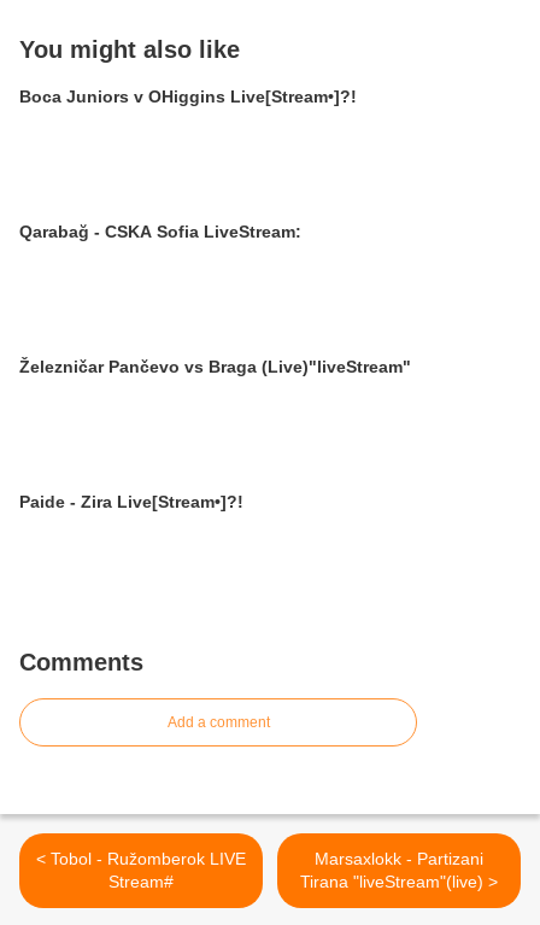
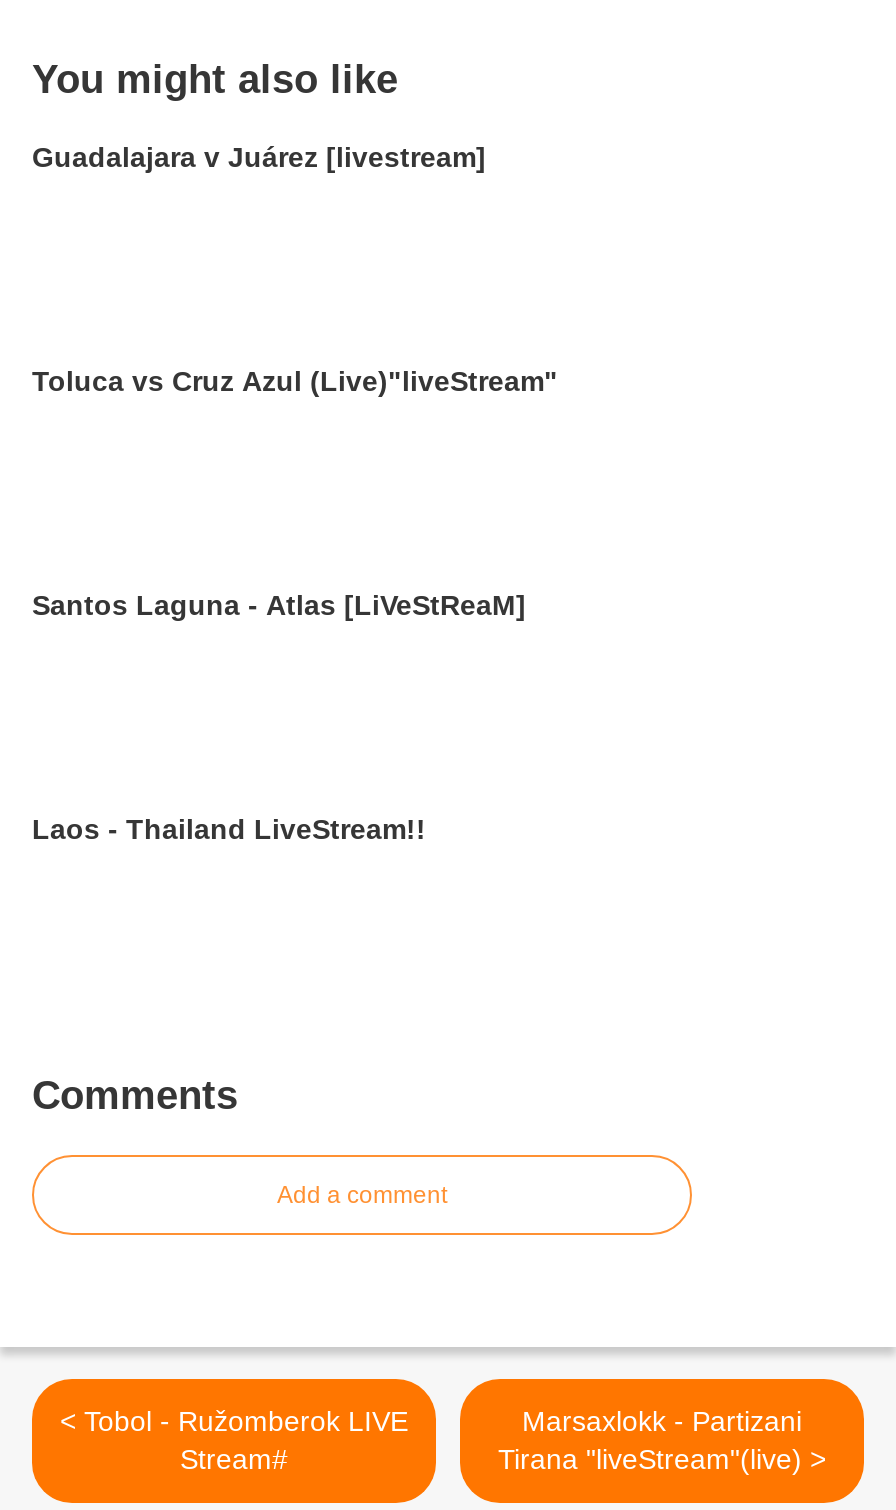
- Boca Juniors v OHiggins Live[Stream•]?!
+ Guadalajara v Juárez [livestream]

- Qarabağ - CSKA Sofia LiveStream:
+ Toluca vs Cruz Azul (Live)"liveStream"

- Železničar Pančevo vs Braga (Live)"liveStream"
+ Santos Laguna - Atlas [LiVeStReaM]

- Paide - Zira Live[Stream•]?!
+ Laos - Thailand LiveStream!!
